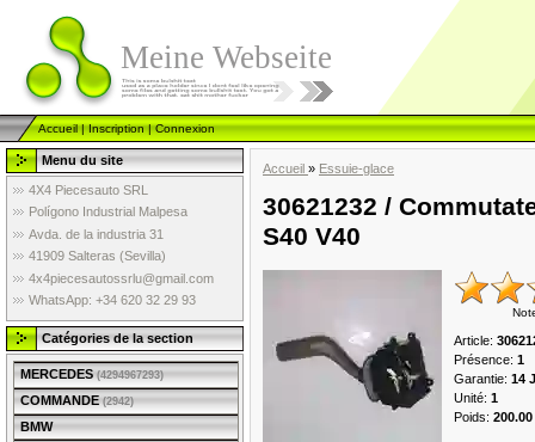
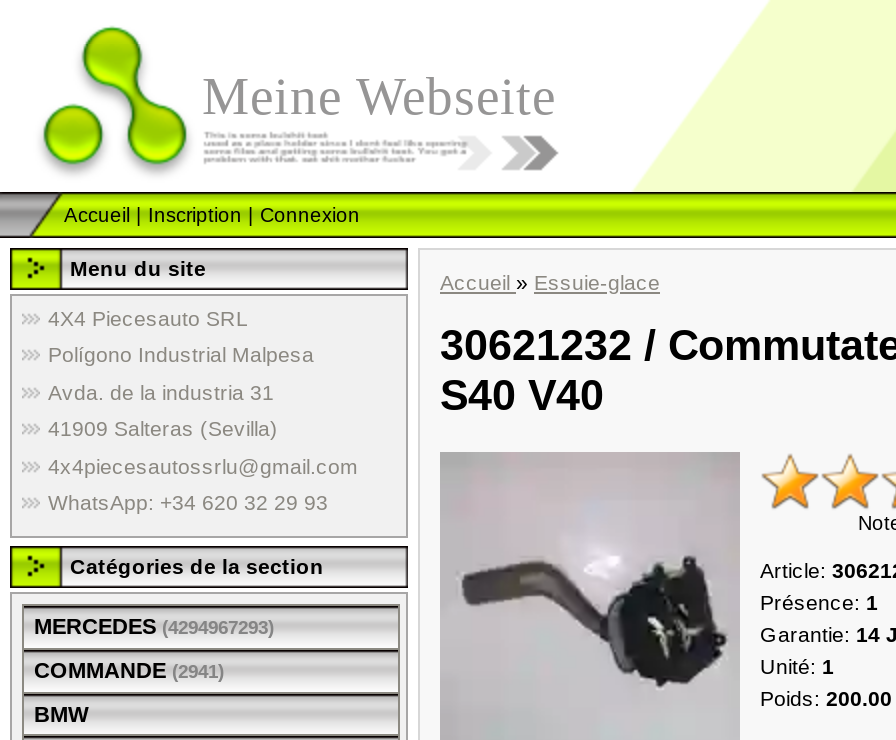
- COMMANDE (2942)
+ COMMANDE (2941)
